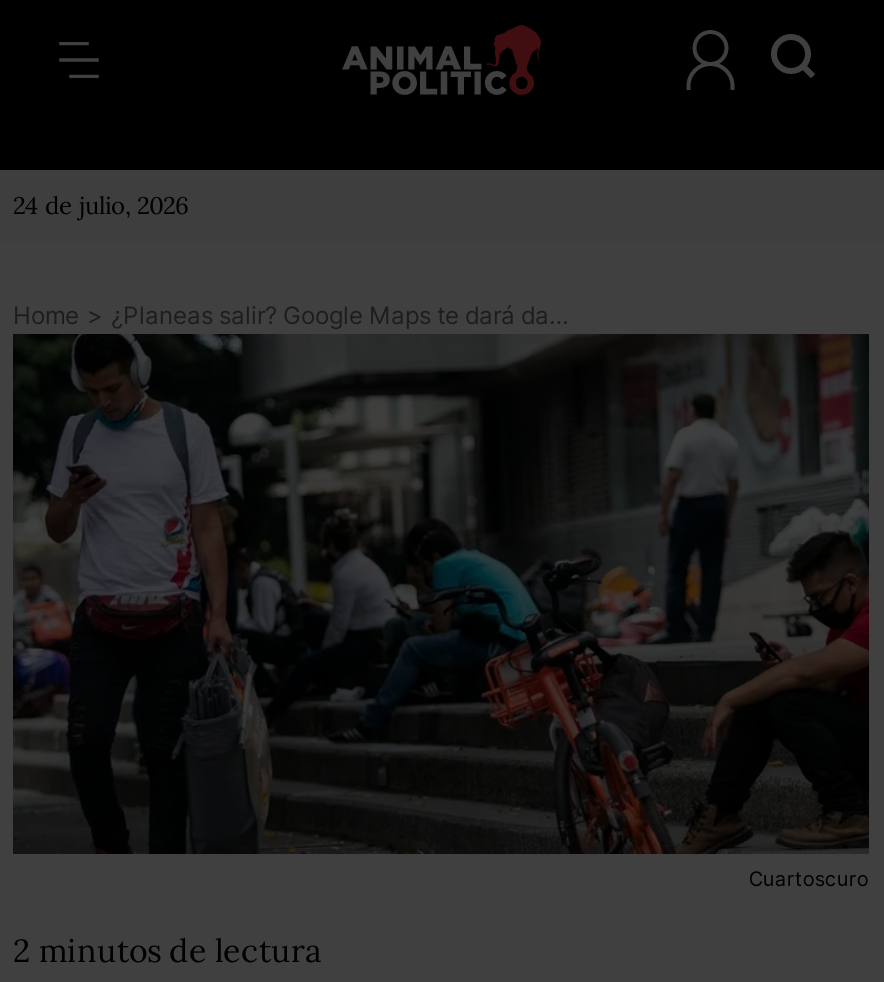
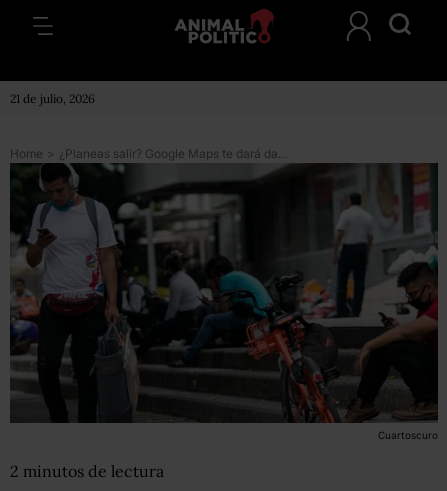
- 24 de julio, 2026
+ 21 de julio, 2026
